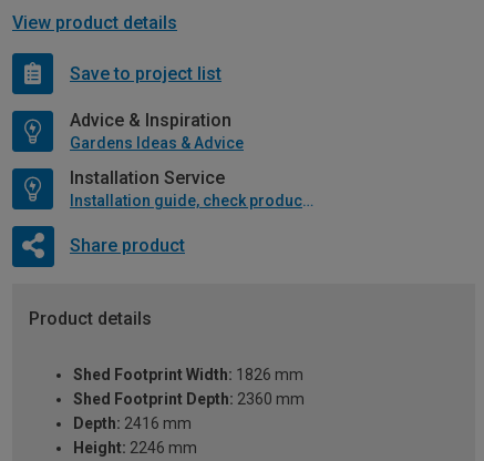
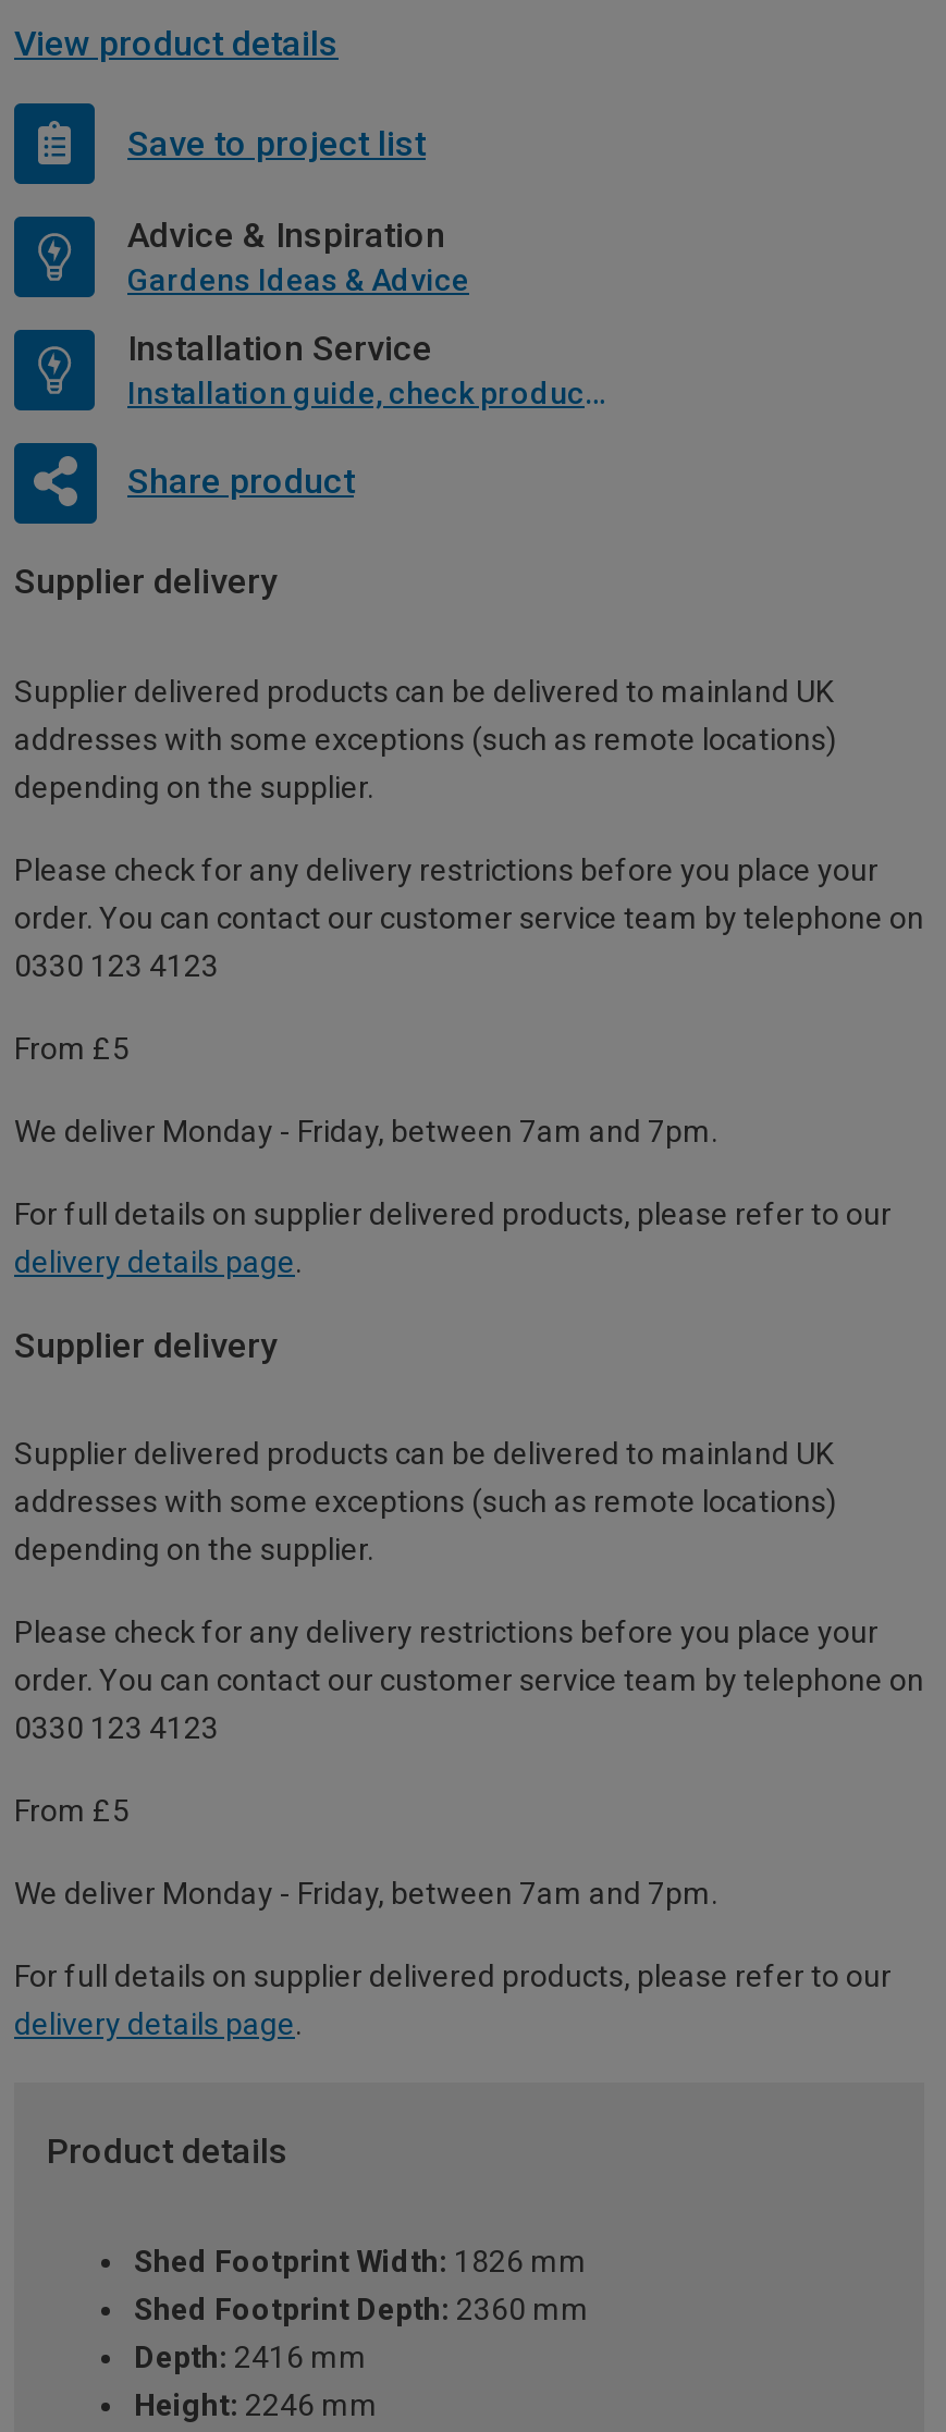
+ Supplier delivery
+ Supplier delivered products can be delivered to mainland UK
+ addresses with some exceptions (such as remote locations)
+ depending on the supplier.
+ Please check for any delivery restrictions before you place your
+ order. You can contact our customer service team by telephone on
+ 0330 123 4123
+ From £5
+ We deliver Monday - Friday, between 7am and 7pm.
+ For full details on supplier delivered products, please refer to our
+ delivery details page.
+ Supplier delivery
+ Supplier delivered products can be delivered to mainland UK
+ addresses with some exceptions (such as remote locations)
+ depending on the supplier.
+ Please check for any delivery restrictions before you place your
+ order. You can contact our customer service team by telephone on
+ 0330 123 4123
+ From £5
+ We deliver Monday - Friday, between 7am and 7pm.
+ For full details on supplier delivered products, please refer to our
+ delivery details page.
